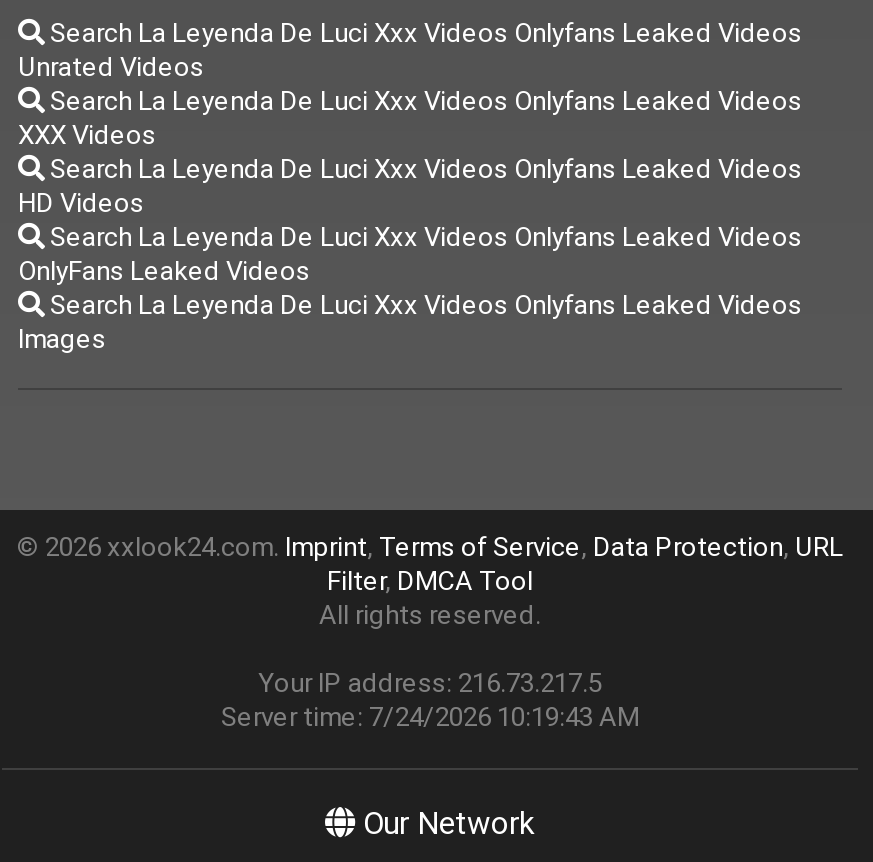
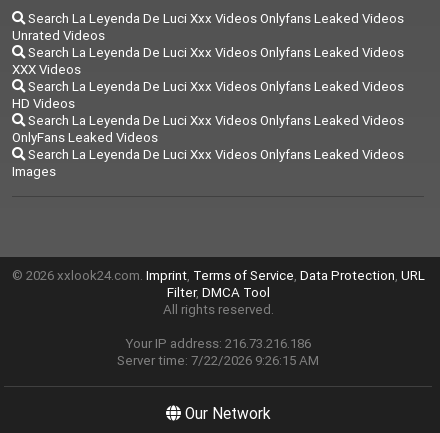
- Your IP address: 216.73.217.5
+ Your IP address: 216.73.216.186

- Server time: 7/24/2026 10:19:43 AM
+ Server time: 7/22/2026 9:26:15 AM
